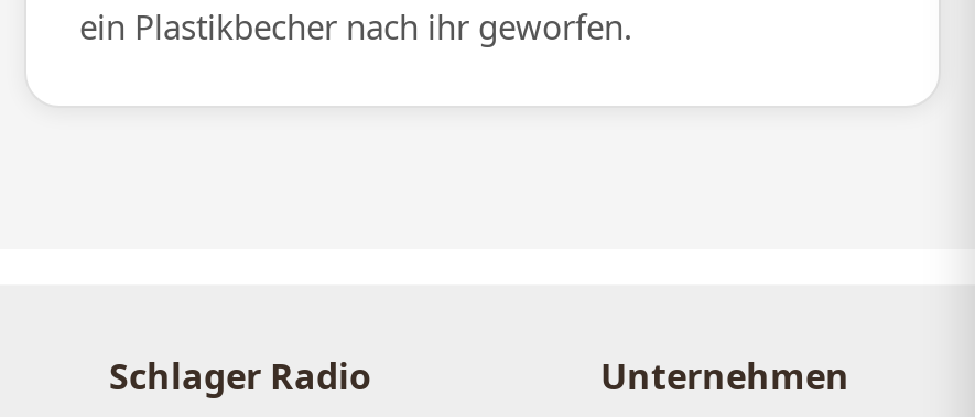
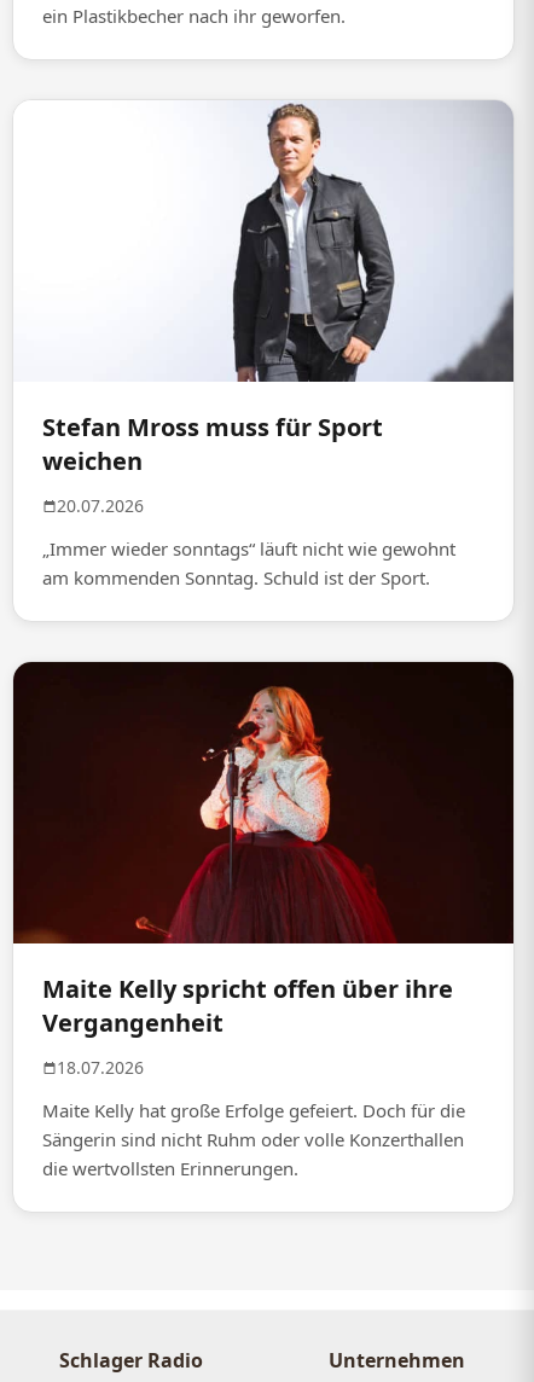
+ [image]
+ Maite Kelly spricht offen über ihre
+ Vergangenheit
+ 18.07.2026
+ Maite Kelly hat große Erfolge gefeiert. Doch für die
+ Sängerin sind nicht Ruhm oder volle Konzerthallen
+ die wertvollsten Erinnerungen.

+ [image]
+ Stefan Mross muss für Sport
+ weichen
+ 20.07.2026
+ „Immer wieder sonntags“ läuft nicht wie gewohnt
+ am kommenden Sonntag. Schuld ist der Sport.

+ [image]
